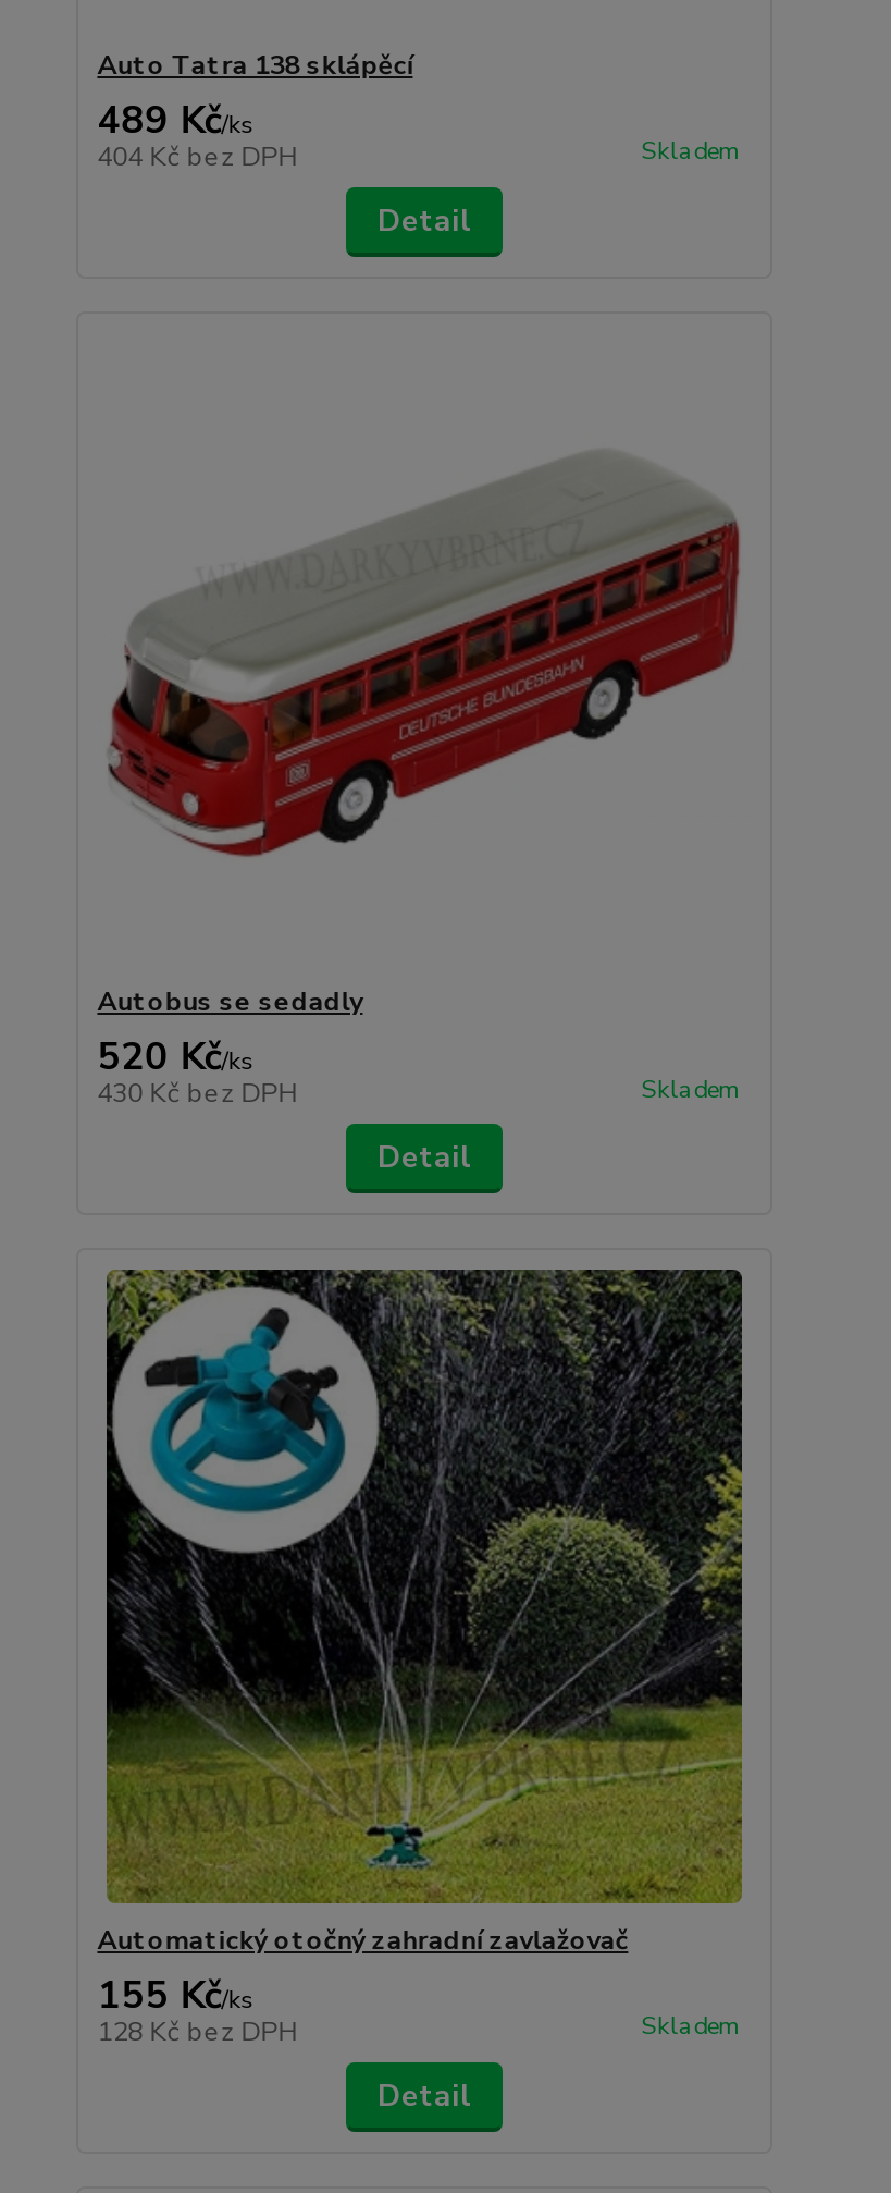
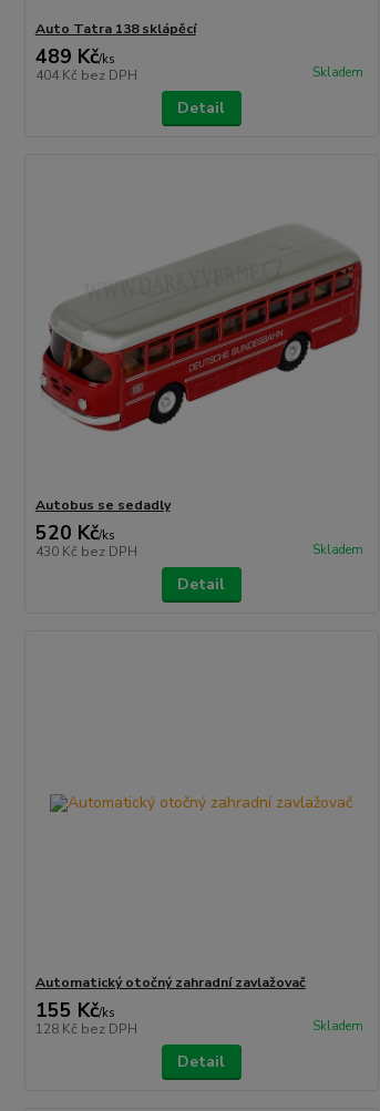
- [image]
